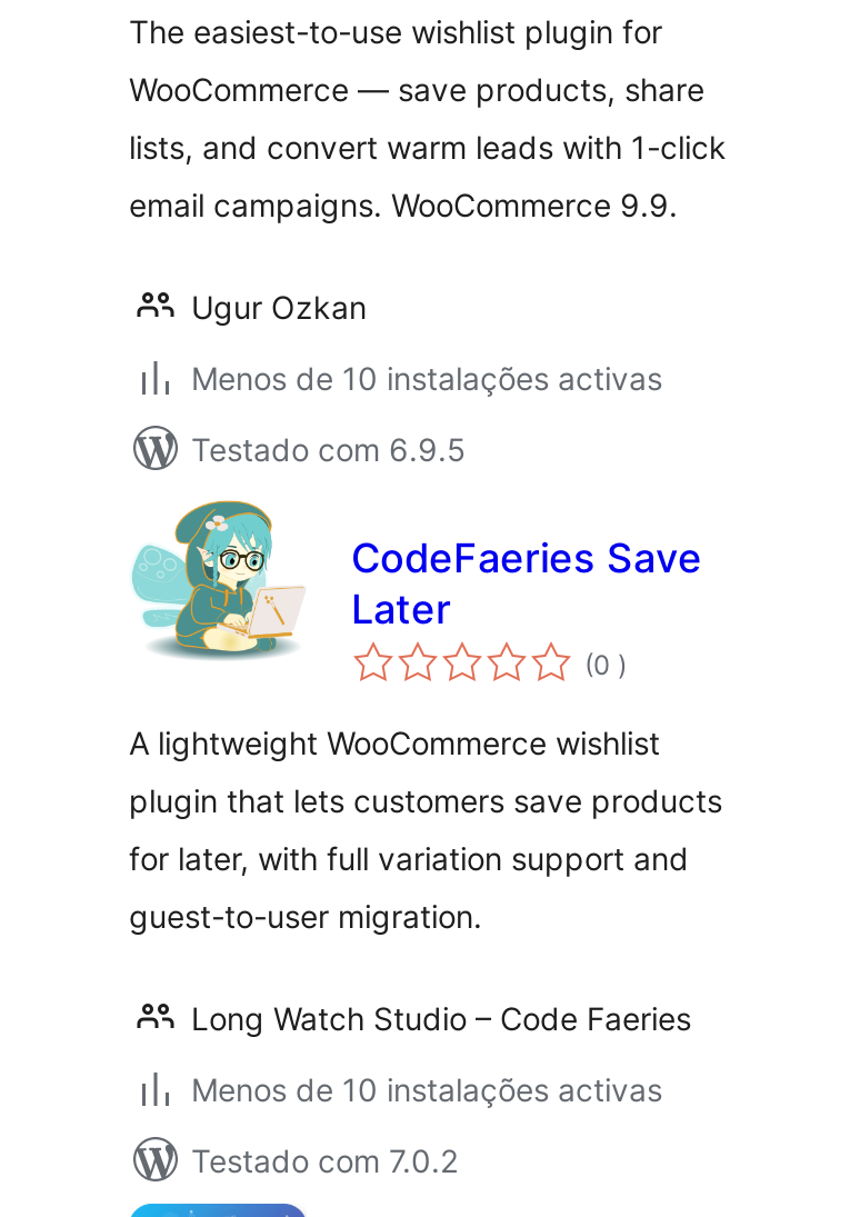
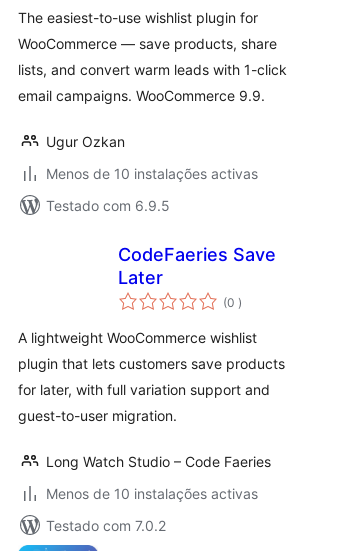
- [image]
